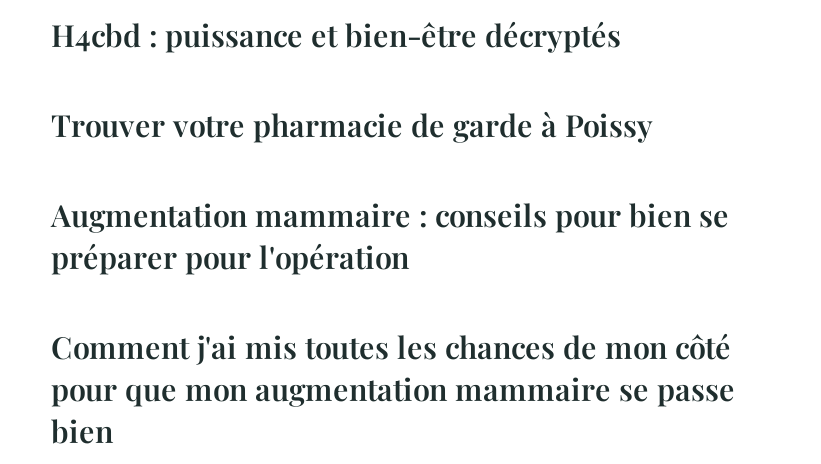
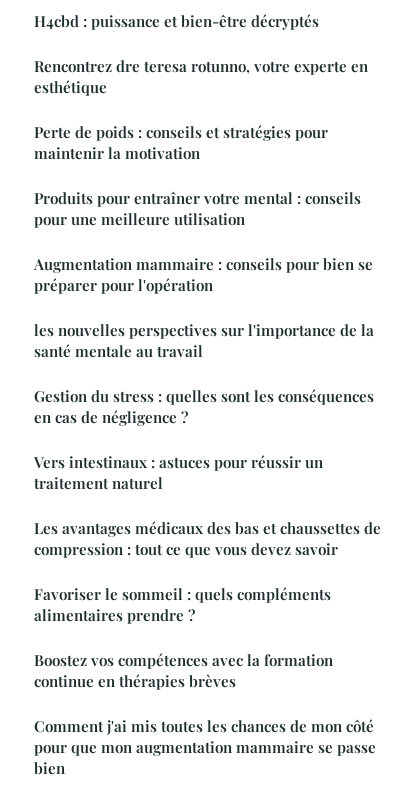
- Trouver votre pharmacie de garde à Poissy
+ Rencontrez dre teresa rotunno, votre experte en
+ esthétique
+ Perte de poids : conseils et stratégies pour
+ maintenir la motivation
+ Produits pour entraîner votre mental : conseils
+ pour une meilleure utilisation

+ les nouvelles perspectives sur l'importance de la
+ santé mentale au travail
+ Gestion du stress : quelles sont les conséquences
+ en cas de négligence ?
+ Vers intestinaux : astuces pour réussir un
+ traitement naturel
+ Les avantages médicaux des bas et chaussettes de
+ compression : tout ce que vous devez savoir
+ Favoriser le sommeil : quels compléments
+ alimentaires prendre ?
+ Boostez vos compétences avec la formation
+ continue en thérapies brèves
